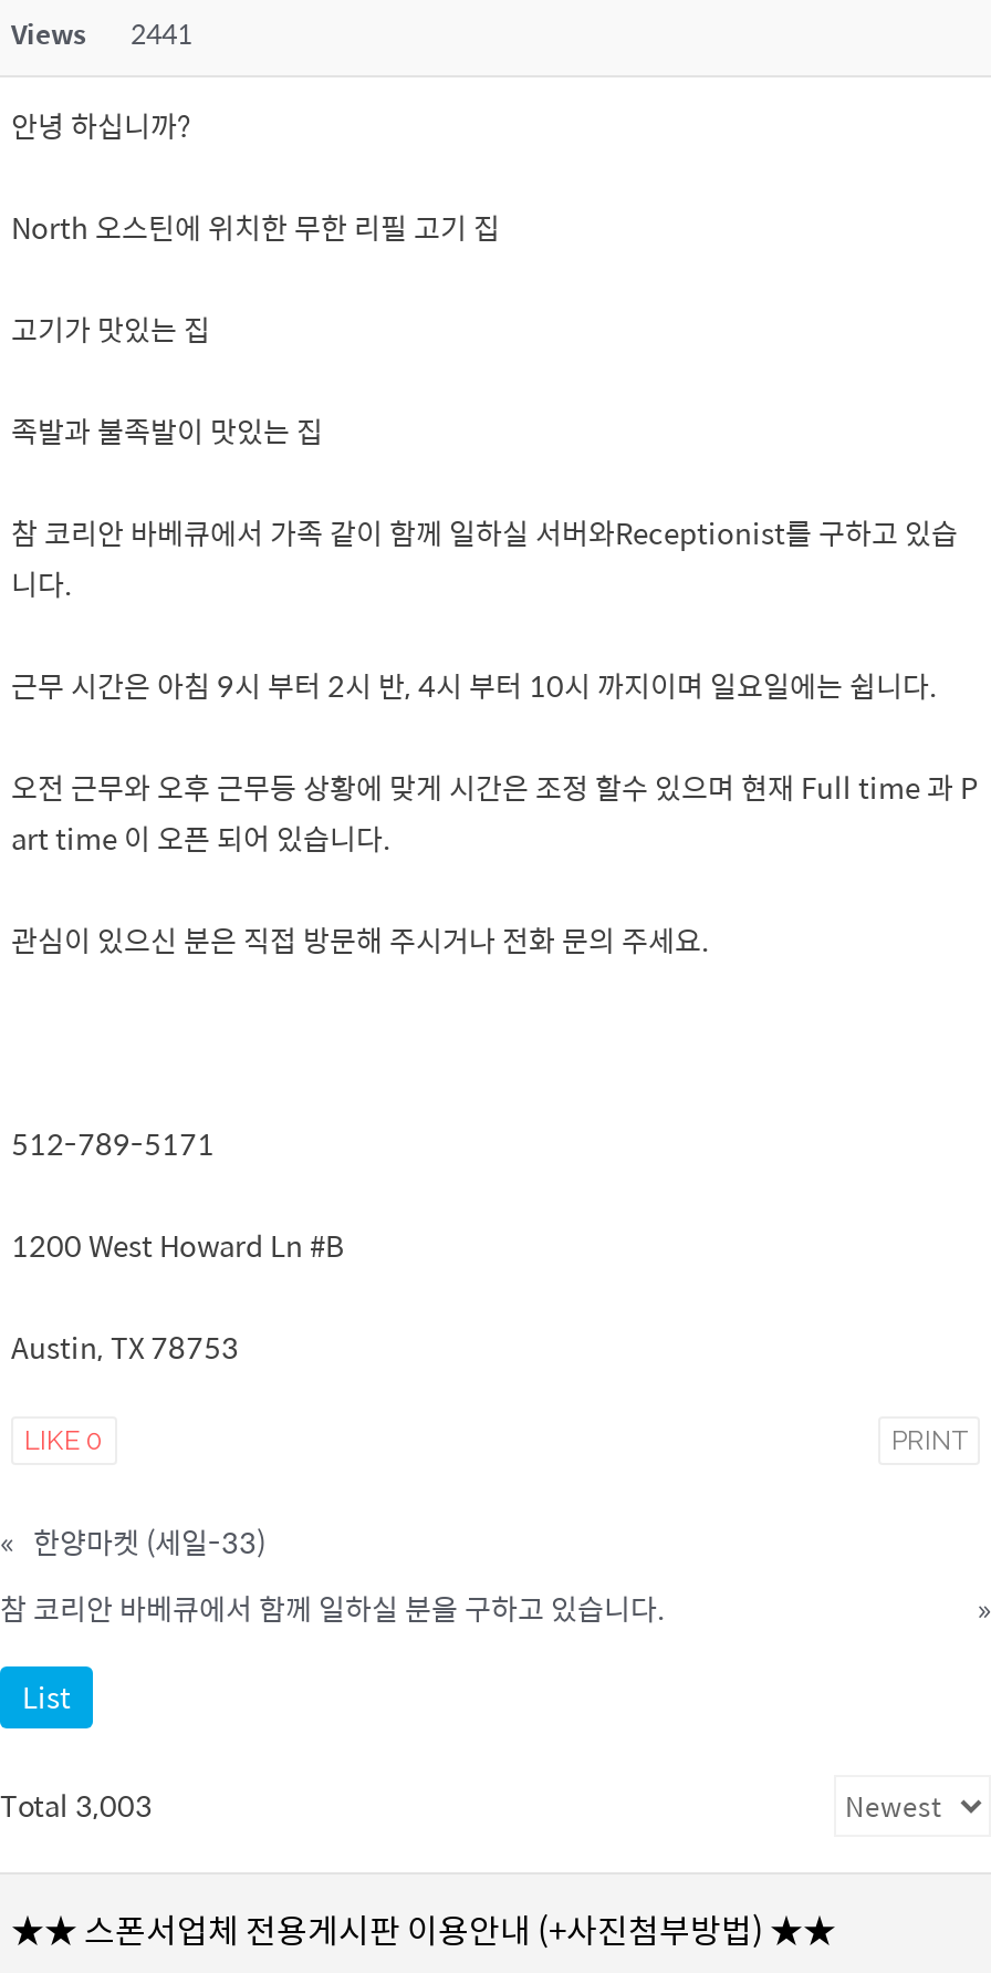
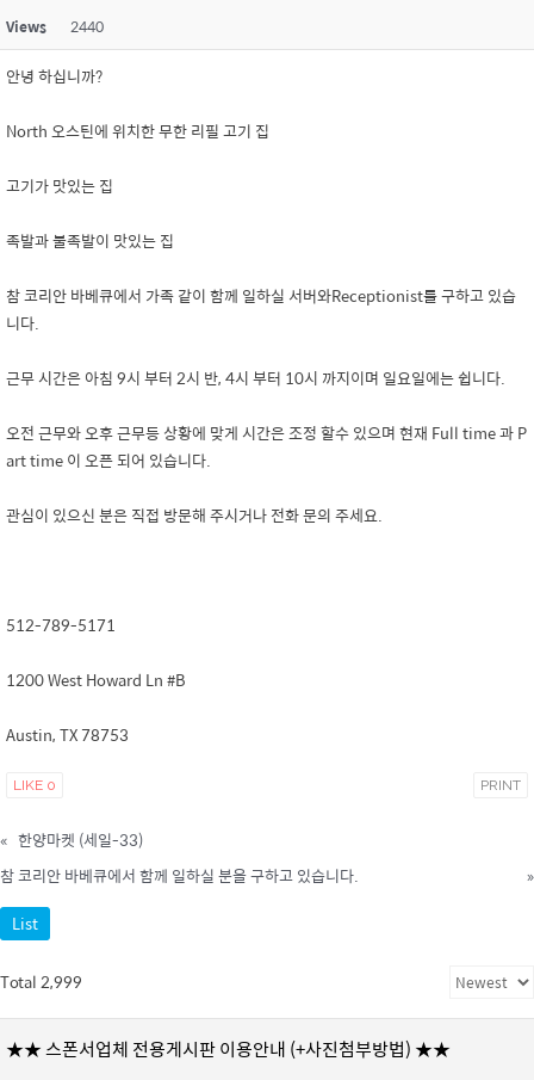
- Views 2441
+ Views 2440

- Total 3,003
+ Total 2,999
